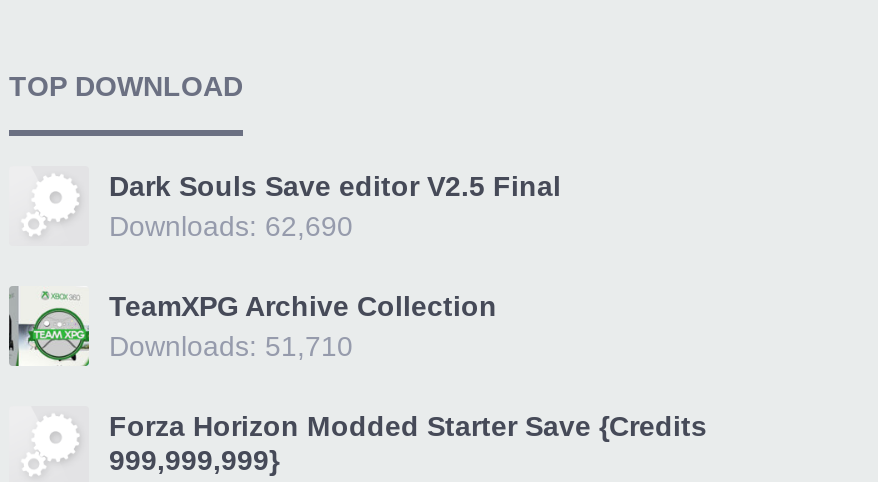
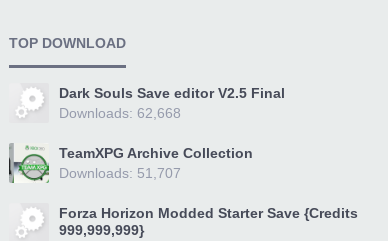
- Downloads: 62,690
+ Downloads: 62,668

- Downloads: 51,710
+ Downloads: 51,707
